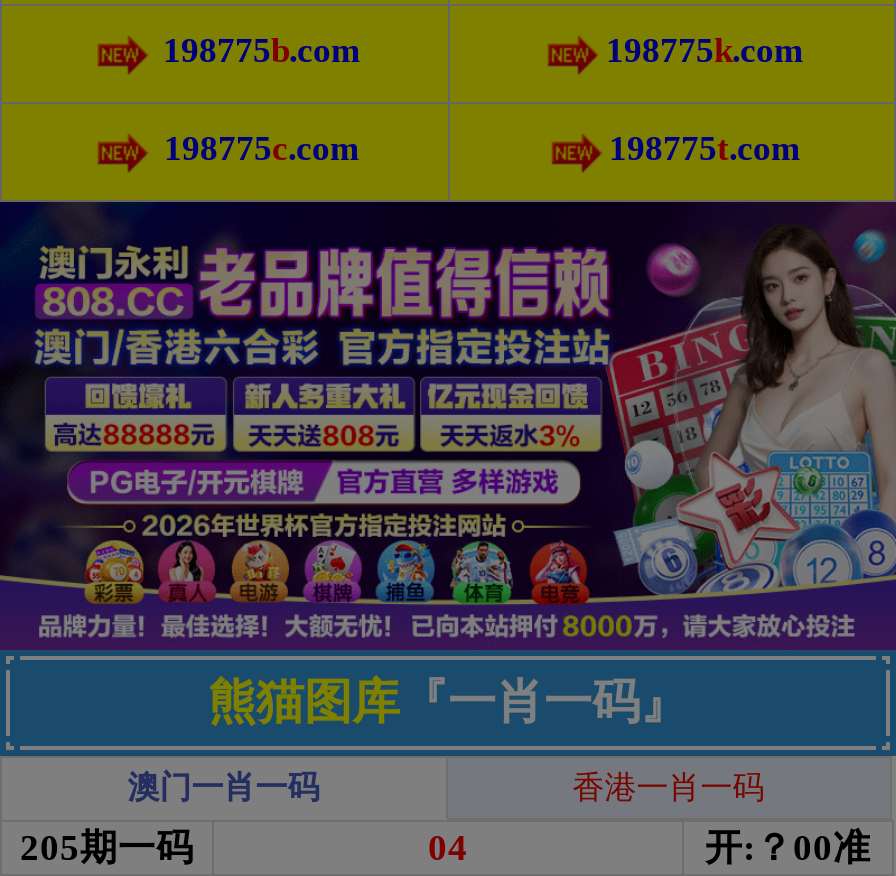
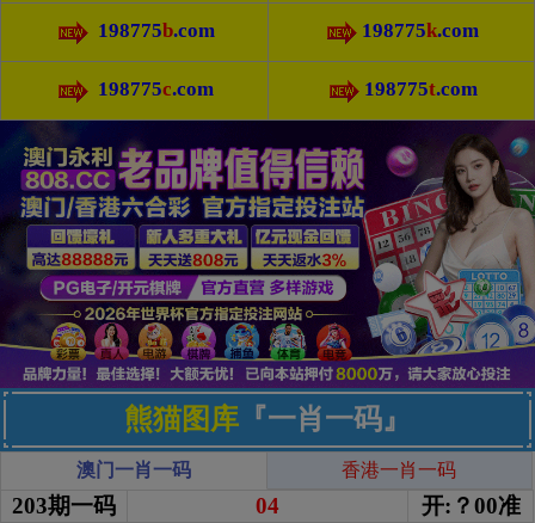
- 205期一码
+ 203期一码
